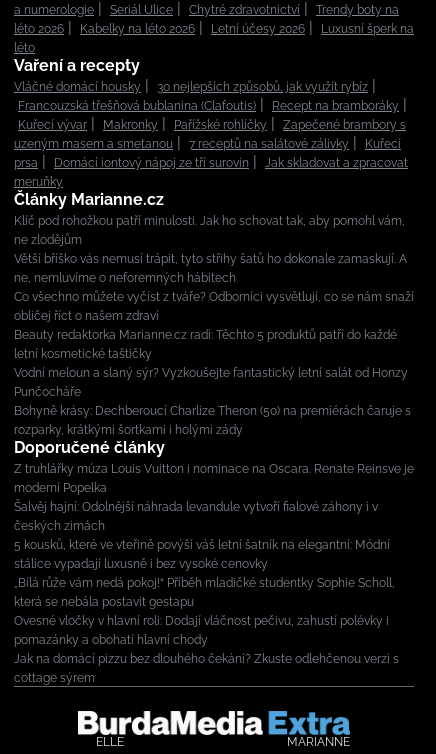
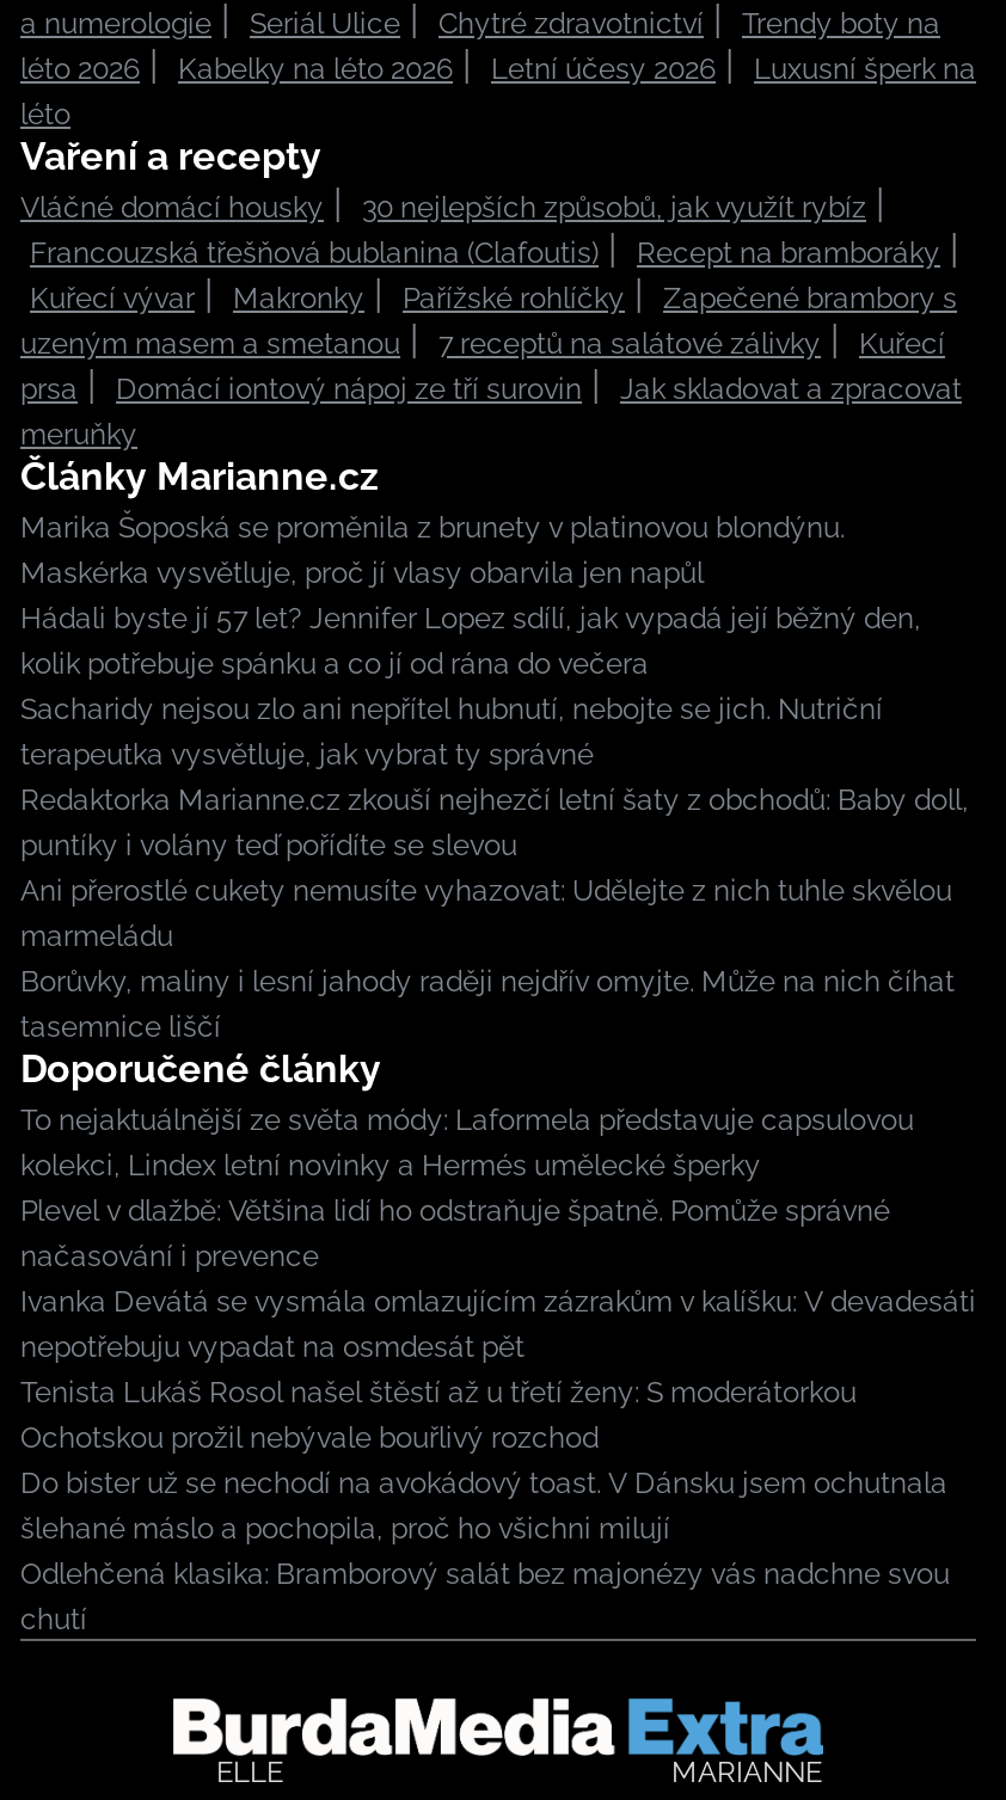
- Klíč pod rohožkou patří minulosti. Jak ho schovat tak, aby pomohl vám,
- ne zlodějům
- Větší bříško vás nemusí trápit, tyto střihy šatů ho dokonale zamaskují. A
- ne, nemluvíme o neforemných hábitech
- Co všechno můžete vyčíst z tváře? Odborníci vysvětlují, co se nám snaží
- obličej říct o našem zdraví
- Beauty redaktorka Marianne.cz radí: Těchto 5 produktů patří do každé
- letní kosmetické taštičky
- Vodní meloun a slaný sýr? Vyzkoušejte fantastický letní salát od Honzy
- Punčocháře
- Bohyně krásy: Dechberoucí Charlize Theron (50) na premiérách čaruje s
- rozparky, krátkými šortkami i holými zády
+ Marika Šoposká se proměnila z brunety v platinovou blondýnu.
+ Maskérka vysvětluje, proč jí vlasy obarvila jen napůl
+ Hádali byste jí 57 let? Jennifer Lopez sdílí, jak vypadá její běžný den,
+ kolik potřebuje spánku a co jí od rána do večera
+ Sacharidy nejsou zlo ani nepřítel hubnutí, nebojte se jich. Nutriční
+ terapeutka vysvětluje, jak vybrat ty správné
+ Redaktorka Marianne.cz zkouší nejhezčí letní šaty z obchodů: Baby doll,
+ puntíky i volány teď pořídíte se slevou
+ Ani přerostlé cukety nemusíte vyhazovat: Udělejte z nich tuhle skvělou
+ marmeládu
+ Borůvky, maliny i lesní jahody raději nejdřív omyjte. Může na nich číhat
+ tasemnice liščí

- Z truhlářky múza Louis Vuitton i nominace na Oscara. Renate Reinsve je
- moderní Popelka
- Šalvěj hajní: Odolnější náhrada levandule vytvoří fialové záhony i v
- českých zimách
- 5 kousků, které ve vteřině povýší váš letní šatník na elegantní: Módní
- stálice vypadají luxusně i bez vysoké cenovky
- „Bílá růže vám nedá pokoj!“ Příběh mladičké studentky Sophie Scholl,
- která se nebála postavit gestapu
- Ovesné vločky v hlavní roli: Dodají vláčnost pečivu, zahustí polévky i
- pomazánky a obohatí hlavní chody
- Jak na domácí pizzu bez dlouhého čekání? Zkuste odlehčenou verzi s
- cottage sýrem
+ To nejaktuálnější ze světa módy: Laformela představuje capsulovou
+ kolekci, Lindex letní novinky a Hermés umělecké šperky
+ Plevel v dlažbě: Většina lidí ho odstraňuje špatně. Pomůže správné
+ načasování i prevence
+ Ivanka Devátá se vysmála omlazujícím zázrakům v kalíšku: V devadesáti
+ nepotřebuju vypadat na osmdesát pět
+ Tenista Lukáš Rosol našel štěstí až u třetí ženy: S moderátorkou
+ Ochotskou prožil nebývale bouřlivý rozchod
+ Do bister už se nechodí na avokádový toast. V Dánsku jsem ochutnala
+ šlehané máslo a pochopila, proč ho všichni milují
+ Odlehčená klasika: Bramborový salát bez majonézy vás nadchne svou
+ chutí
